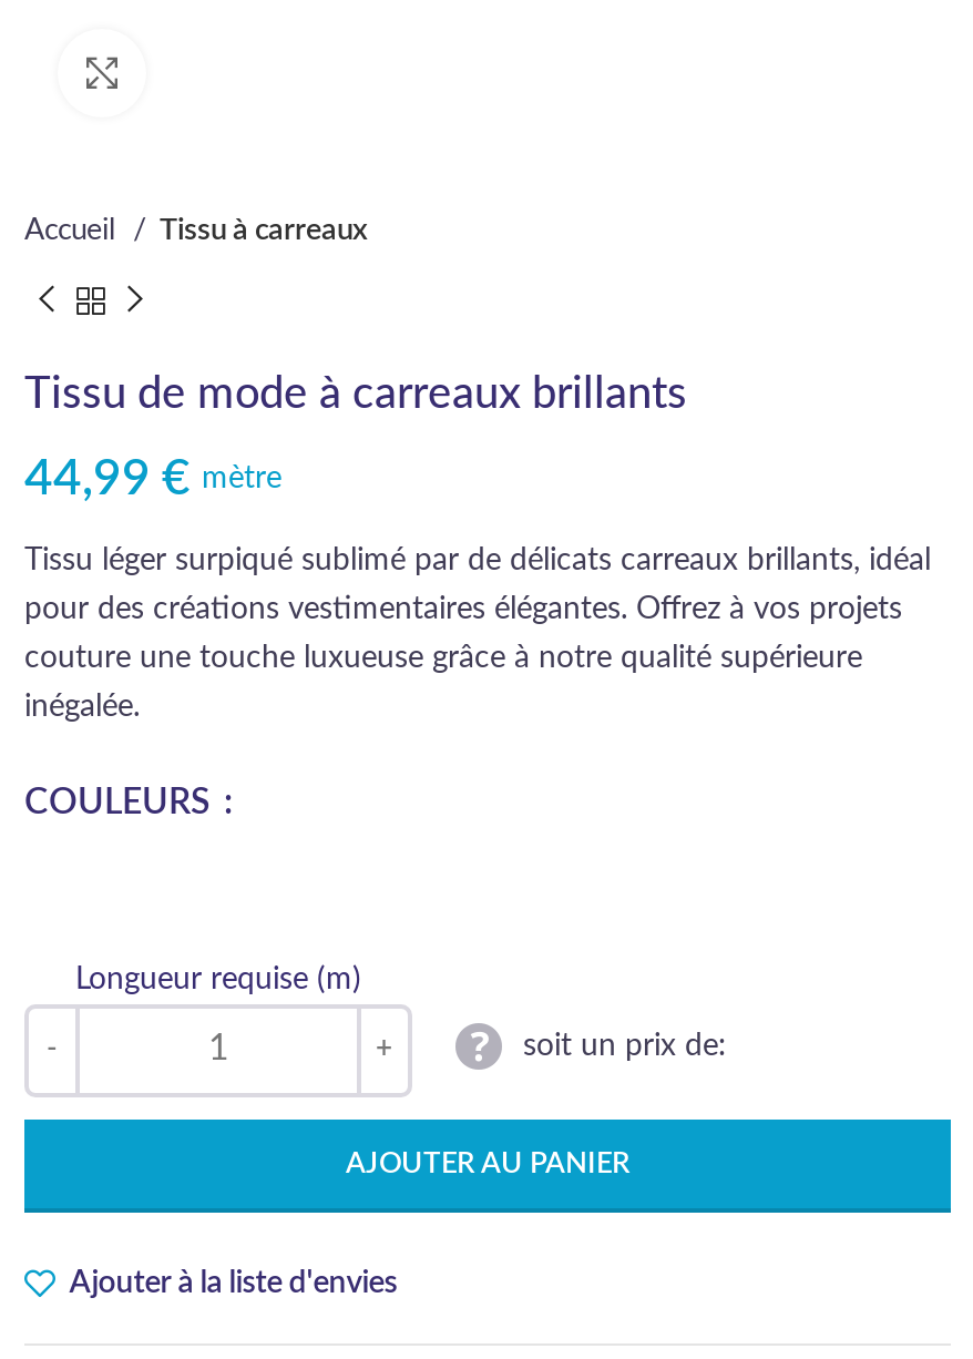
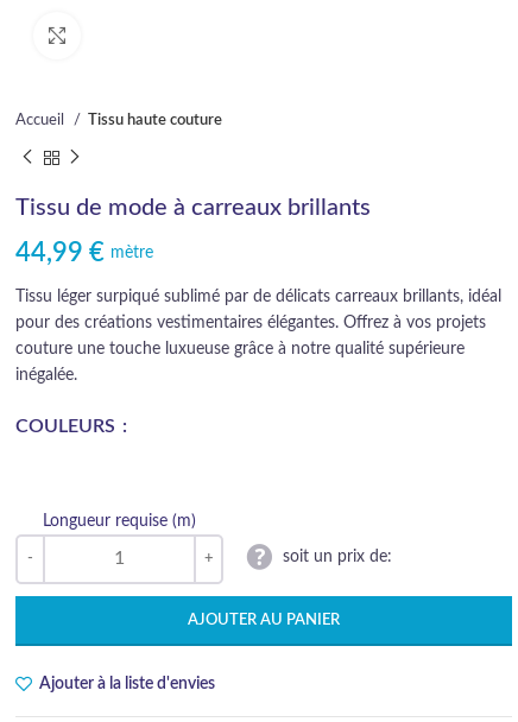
- Tissu à carreaux
+ Tissu haute couture
